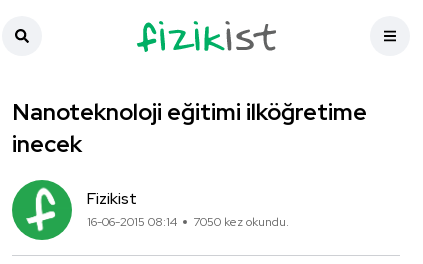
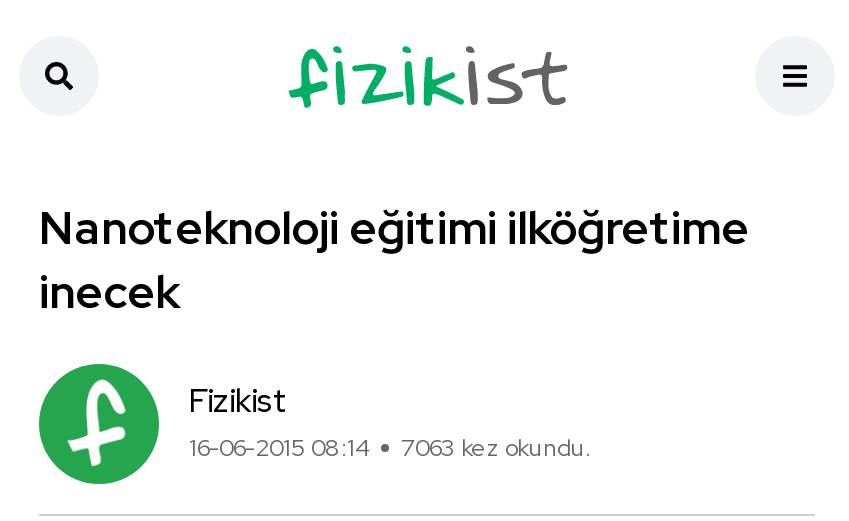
- 16-06-2015 08:14 7050 kez okundu.
+ 16-06-2015 08:14 7063 kez okundu.
